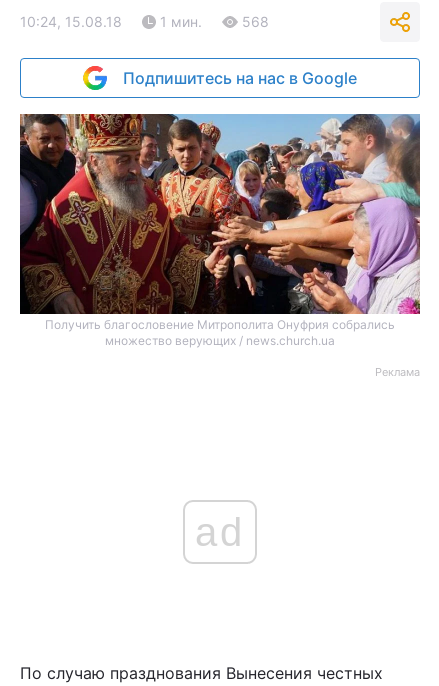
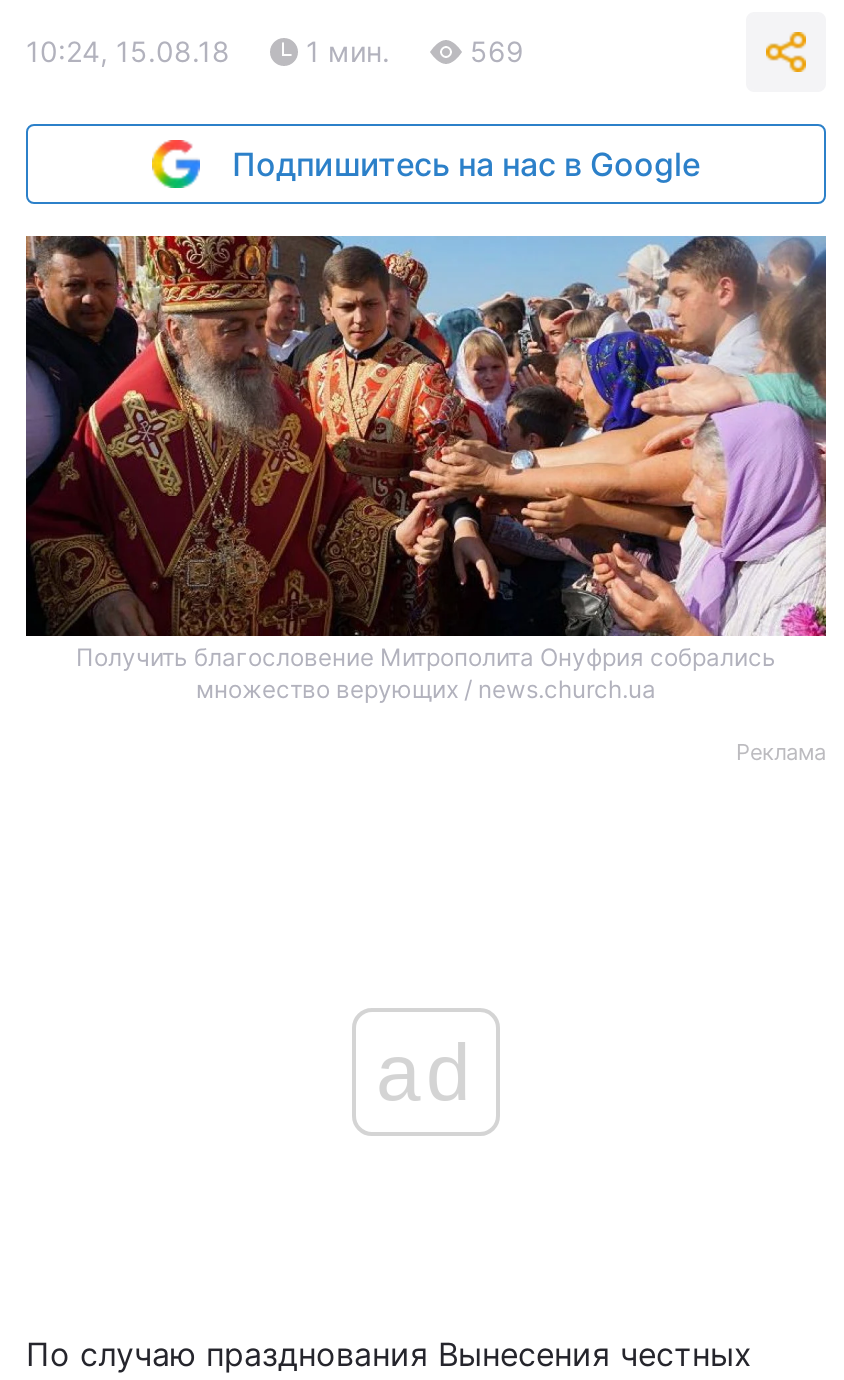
- 568
+ 569
